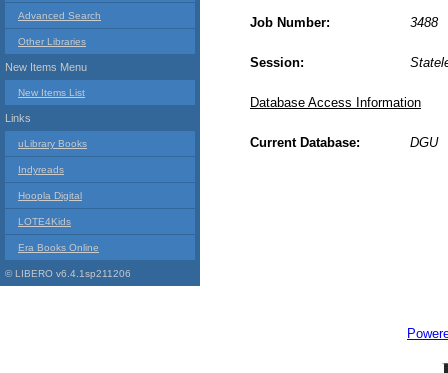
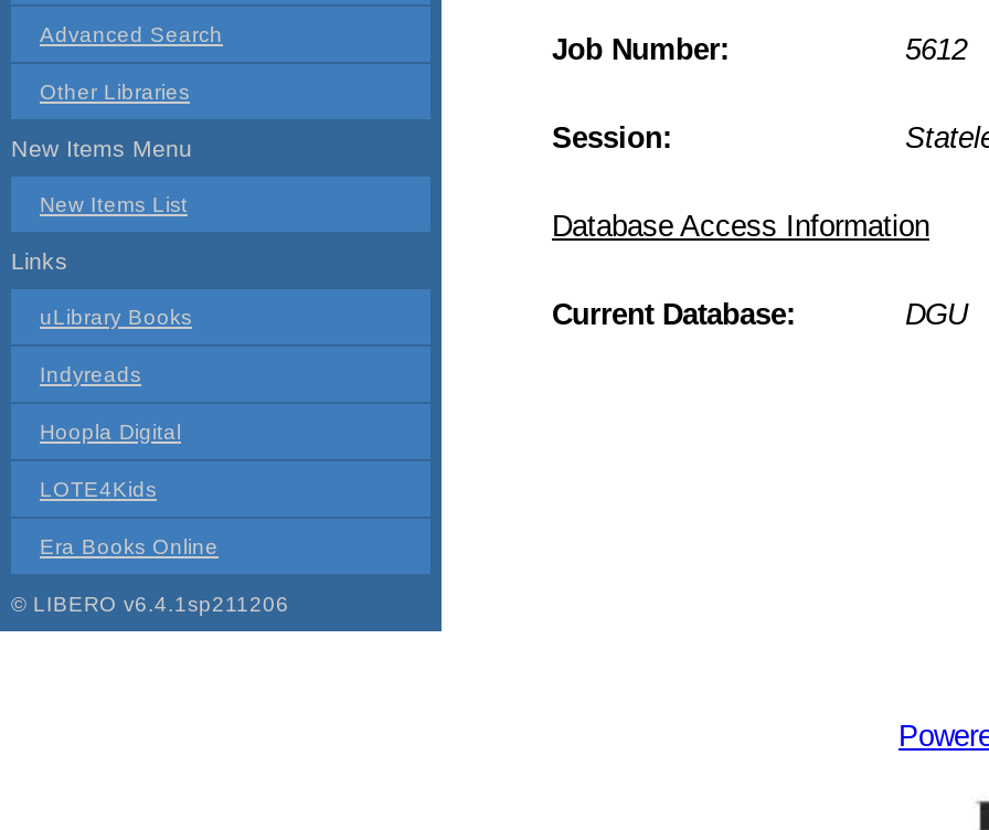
- 3488
+ 5612
